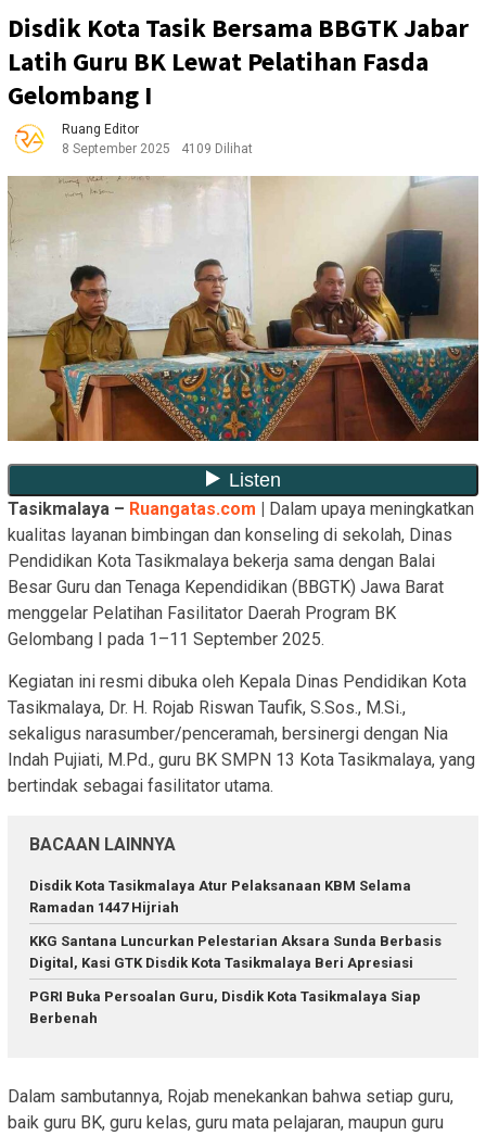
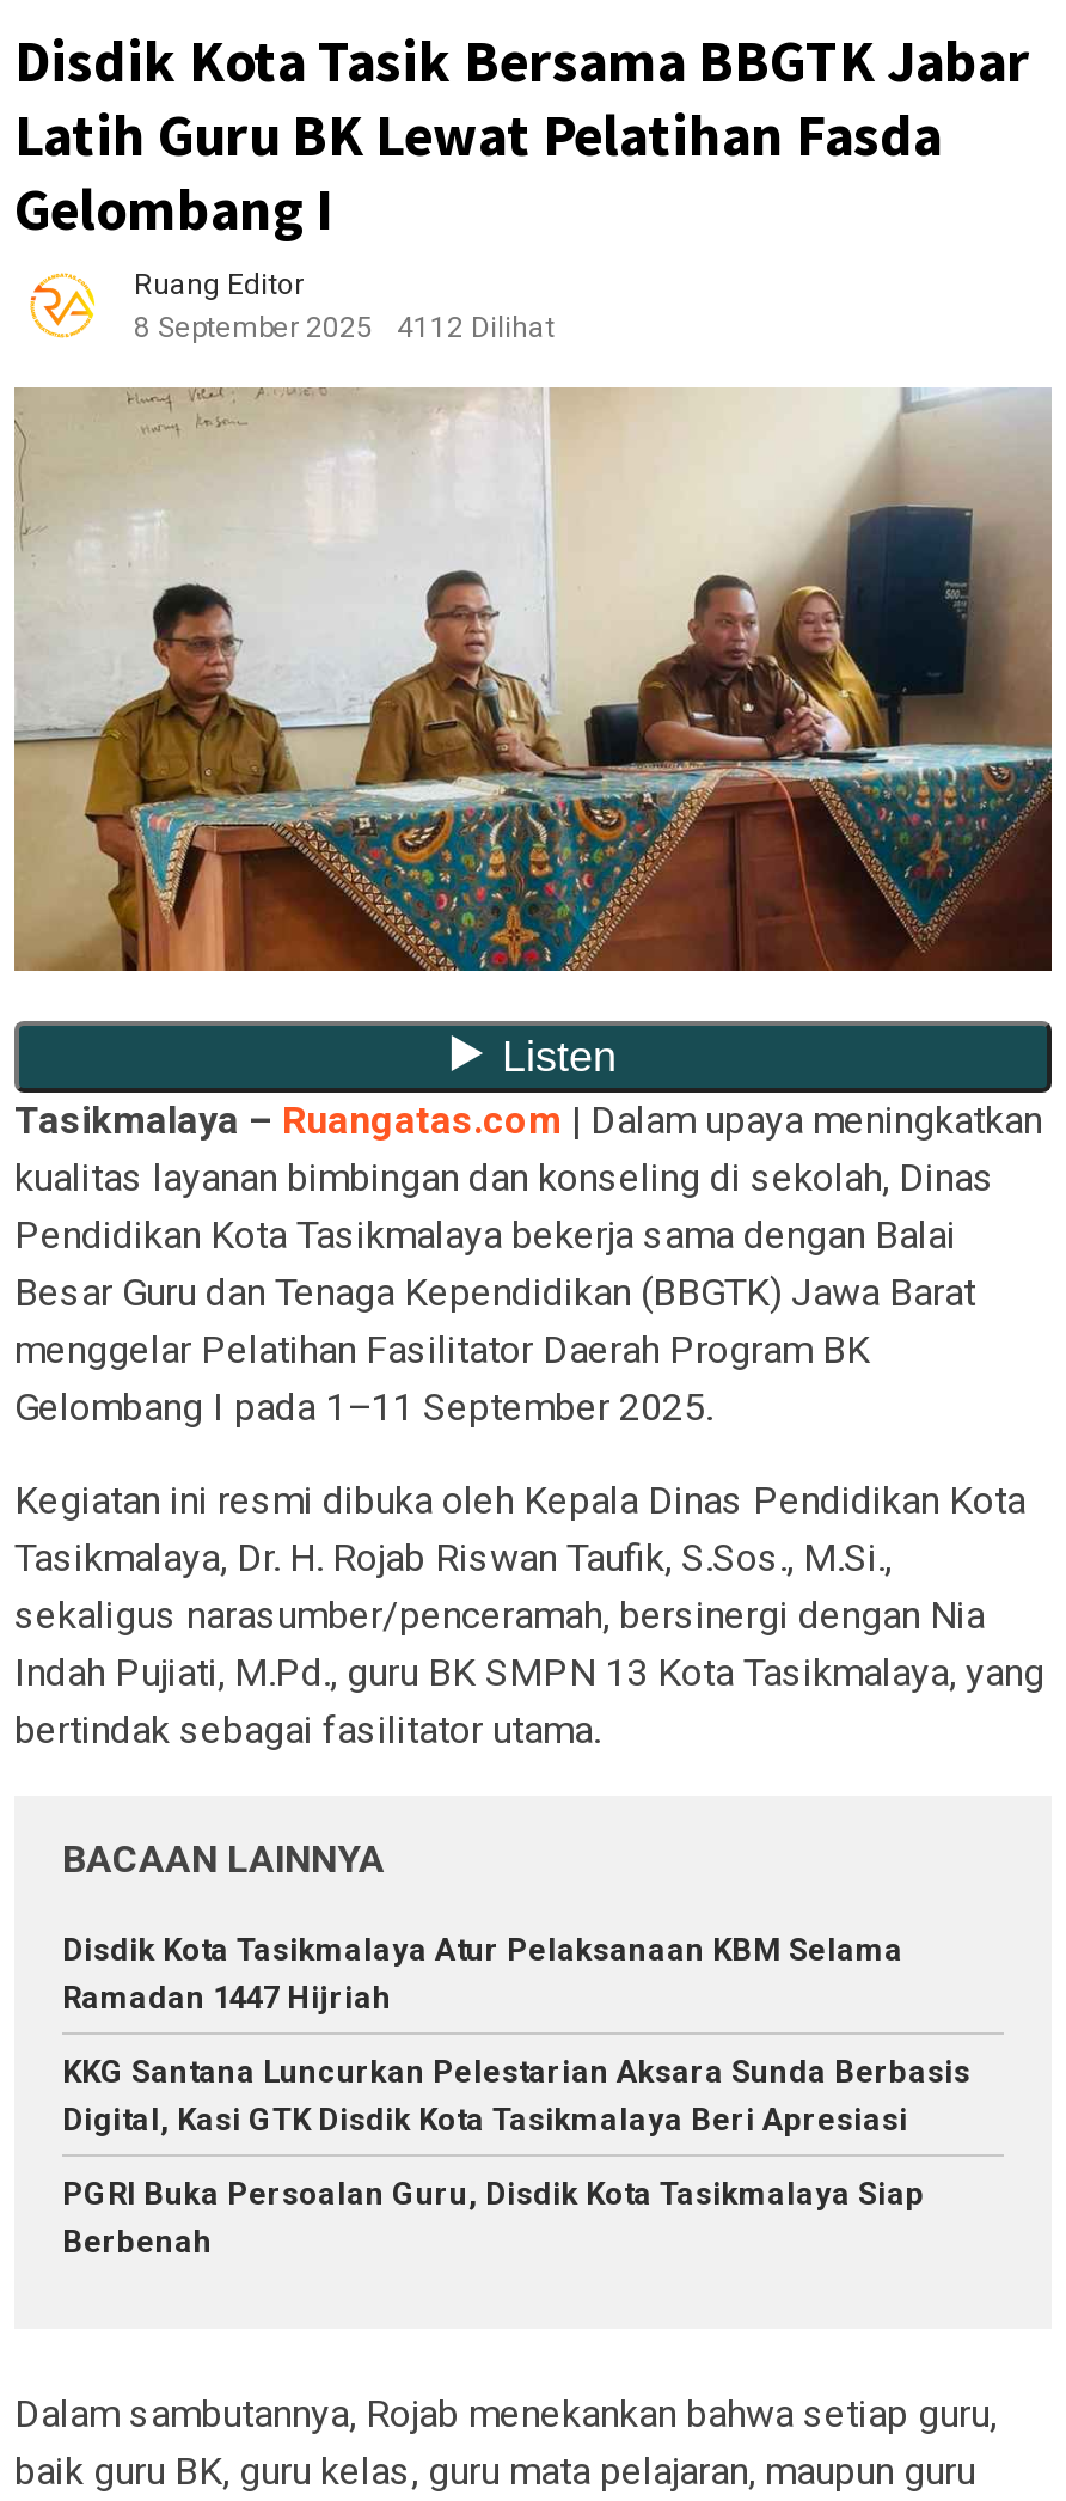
- 8 September 2025 4109 Dilihat
+ 8 September 2025 4112 Dilihat
